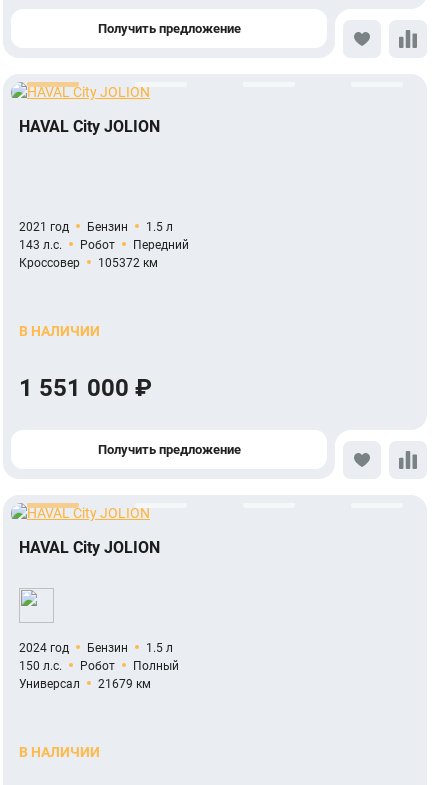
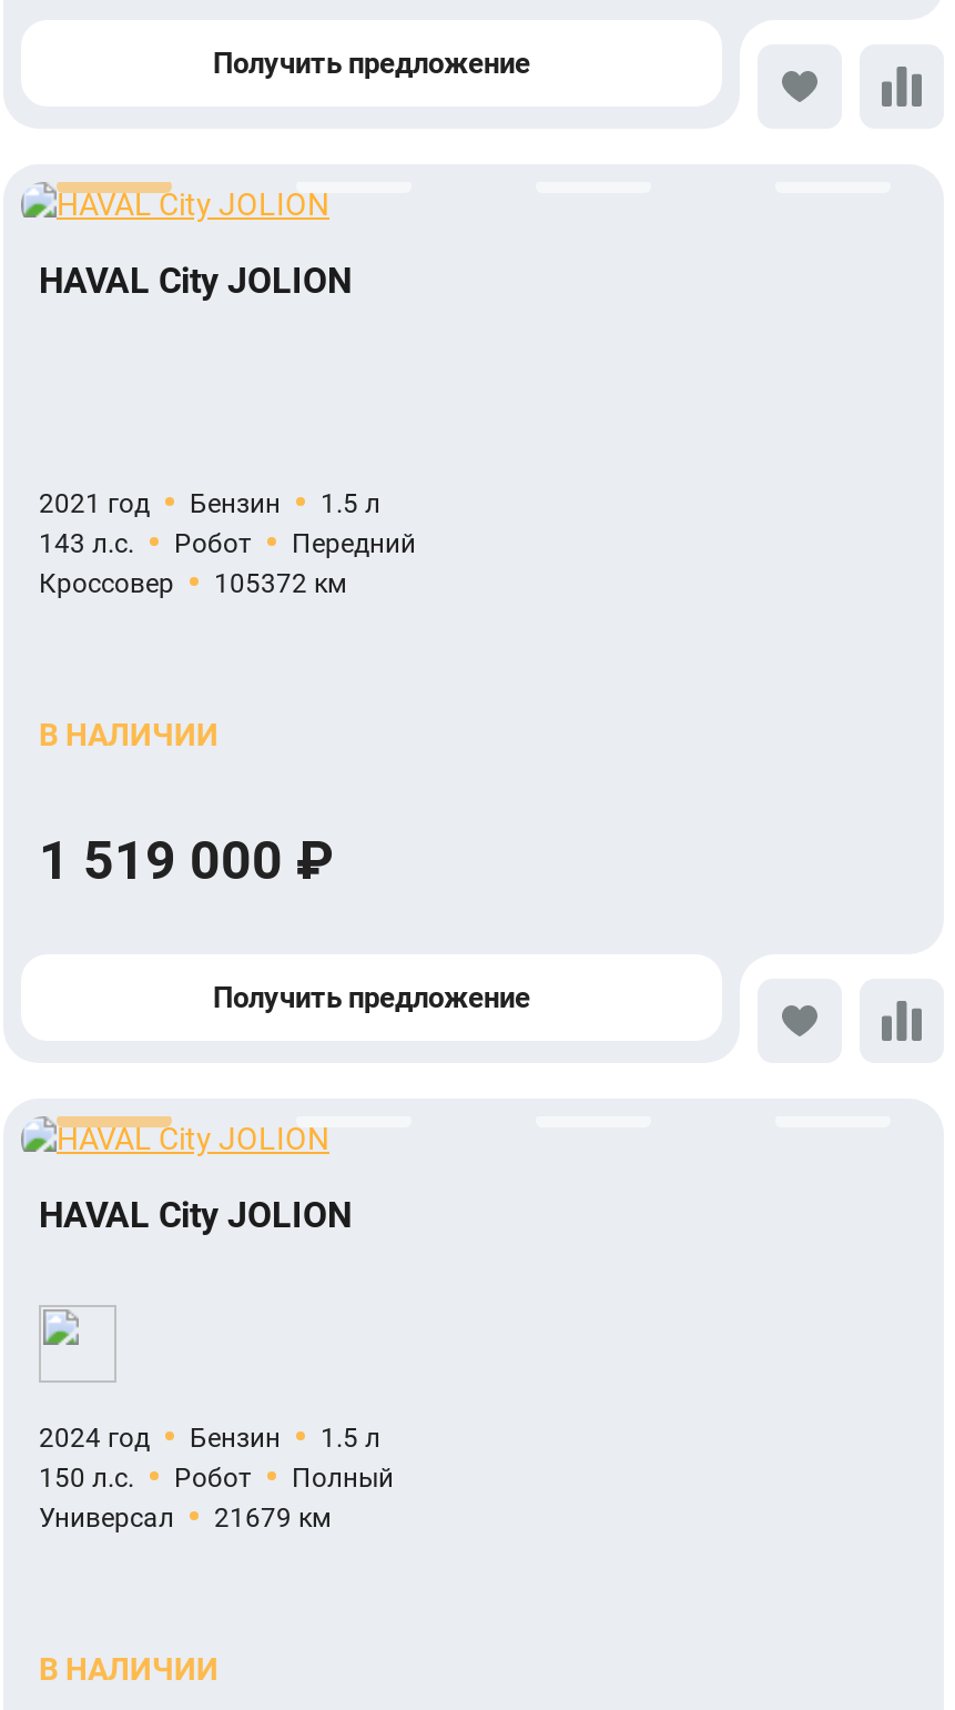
- 1 551 000 ₽
+ 1 519 000 ₽
